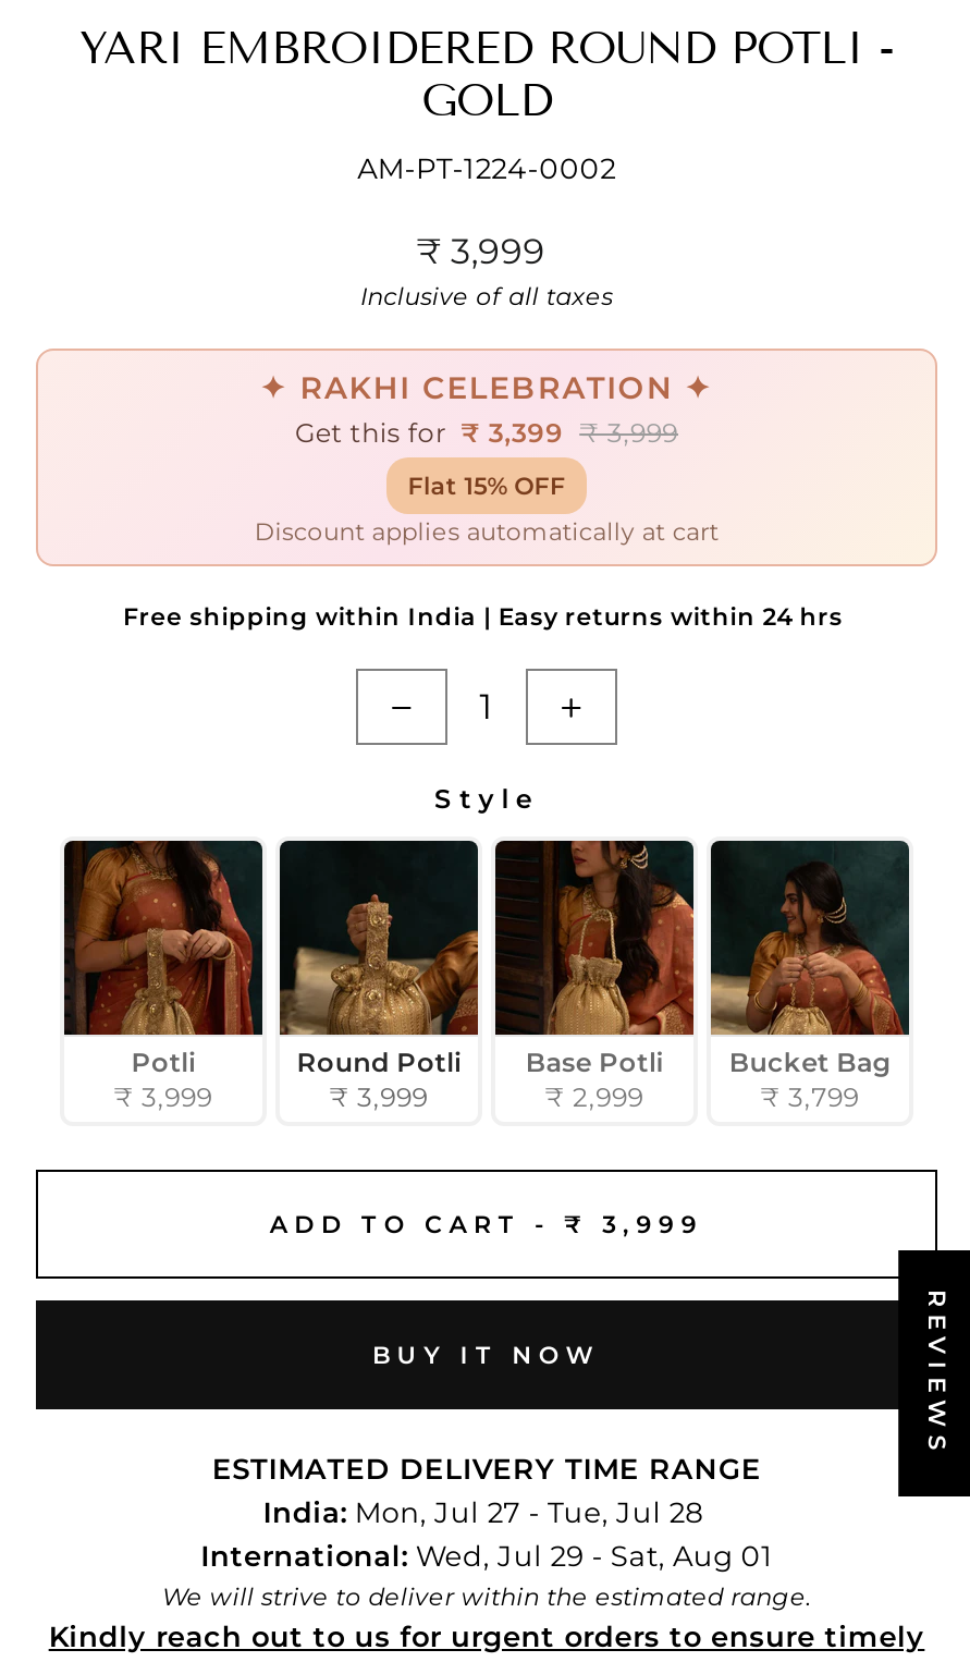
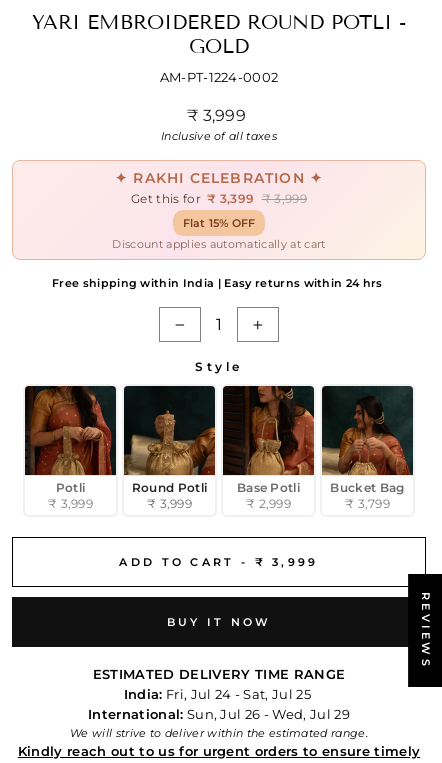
- India: Mon, Jul 27 - Tue, Jul 28
+ India: Fri, Jul 24 - Sat, Jul 25

- International: Wed, Jul 29 - Sat, Aug 01
+ International: Sun, Jul 26 - Wed, Jul 29
